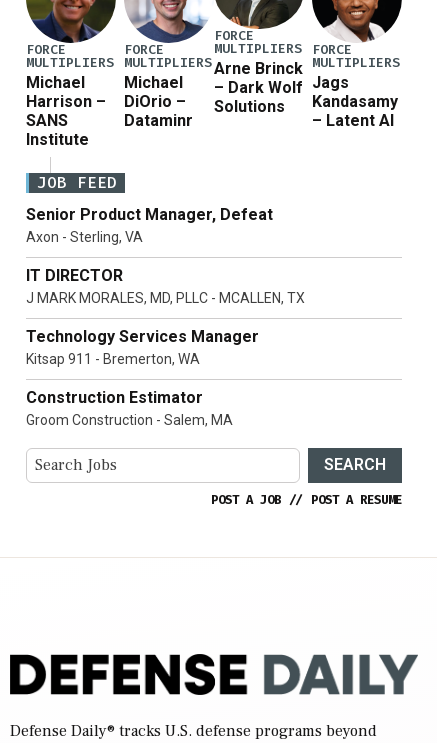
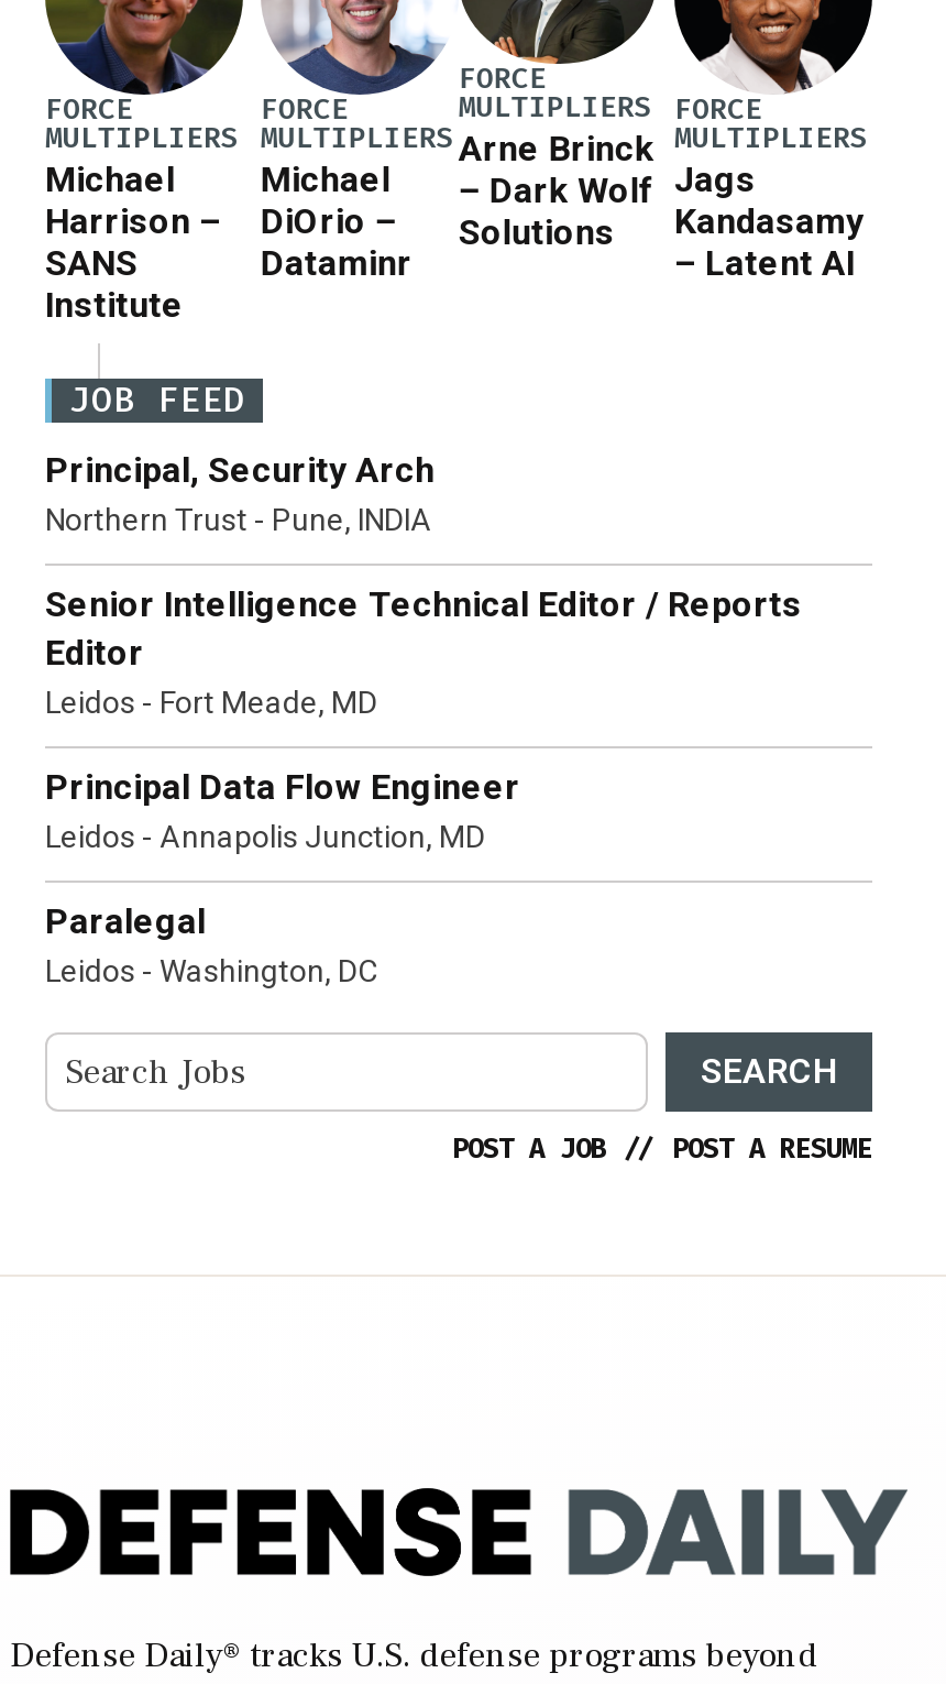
- Senior Product Manager, Defeat
- Axon - Sterling, VA
+ Principal, Security Arch
+ Northern Trust - Pune, INDIA

- IT DIRECTOR
- J MARK MORALES, MD, PLLC - MCALLEN, TX
+ Senior Intelligence Technical Editor / Reports
+ Editor
+ Leidos - Fort Meade, MD

- Technology Services Manager
- Kitsap 911 - Bremerton, WA
+ Principal Data Flow Engineer
+ Leidos - Annapolis Junction, MD

- Construction Estimator
- Groom Construction - Salem, MA
+ Paralegal
+ Leidos - Washington, DC
